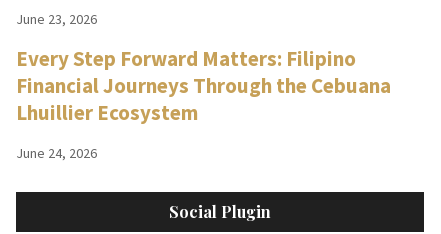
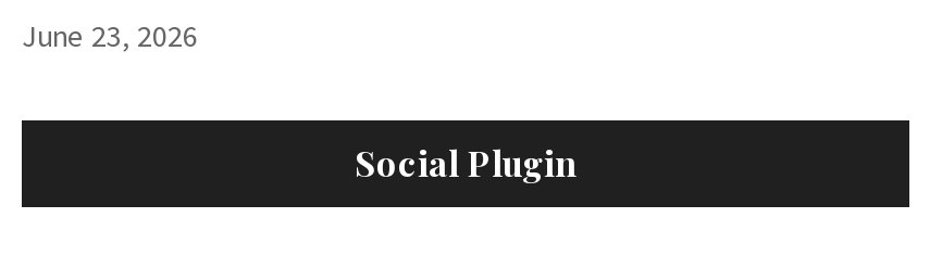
- Every Step Forward Matters: Filipino
- Financial Journeys Through the Cebuana
- Lhuillier Ecosystem
- June 24, 2026
